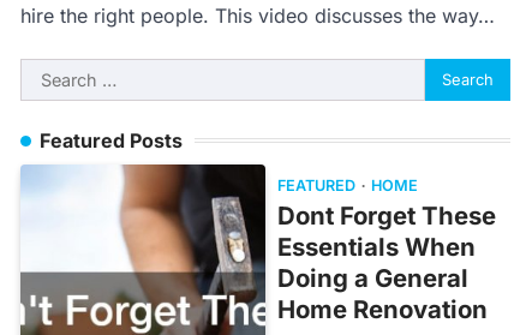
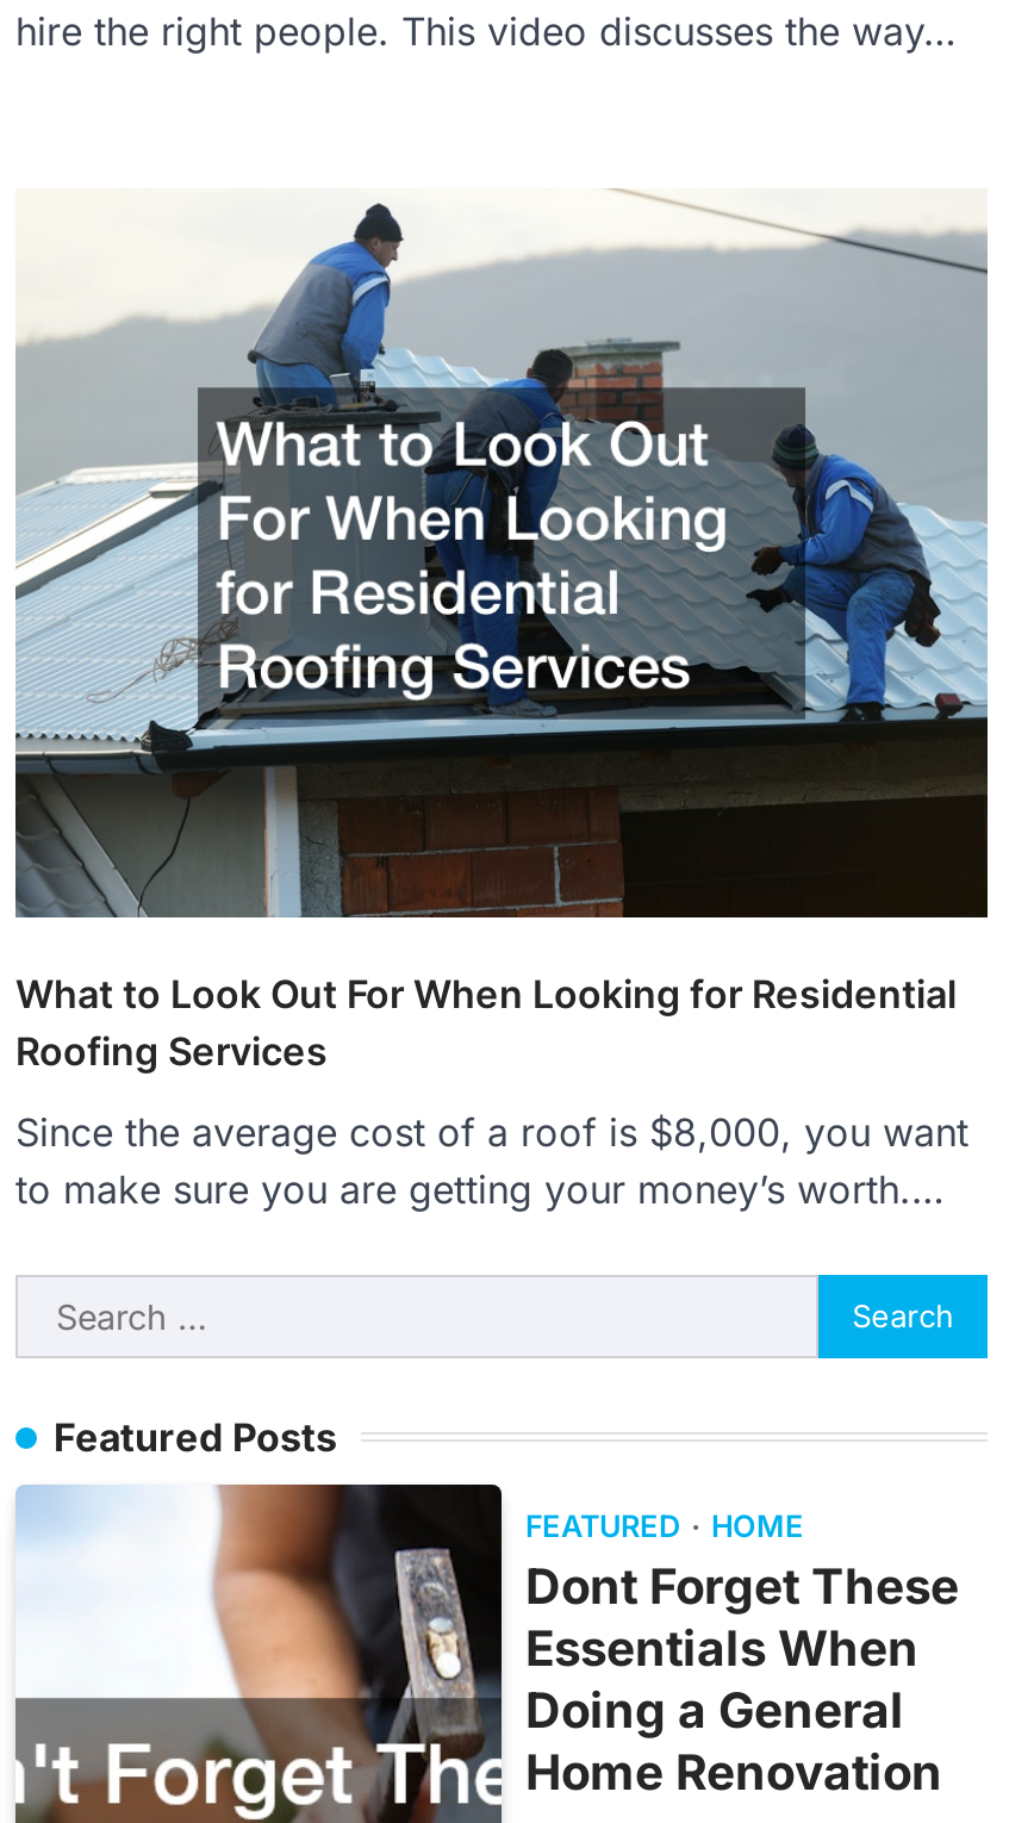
+ [image]
+ What to Look Out For When Looking for Residential
+ Roofing Services
+ Since the average cost of a roof is $8,000, you want
+ to make sure you are getting your money’s worth.…
